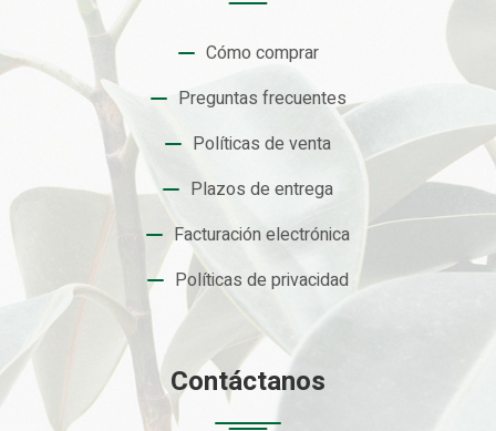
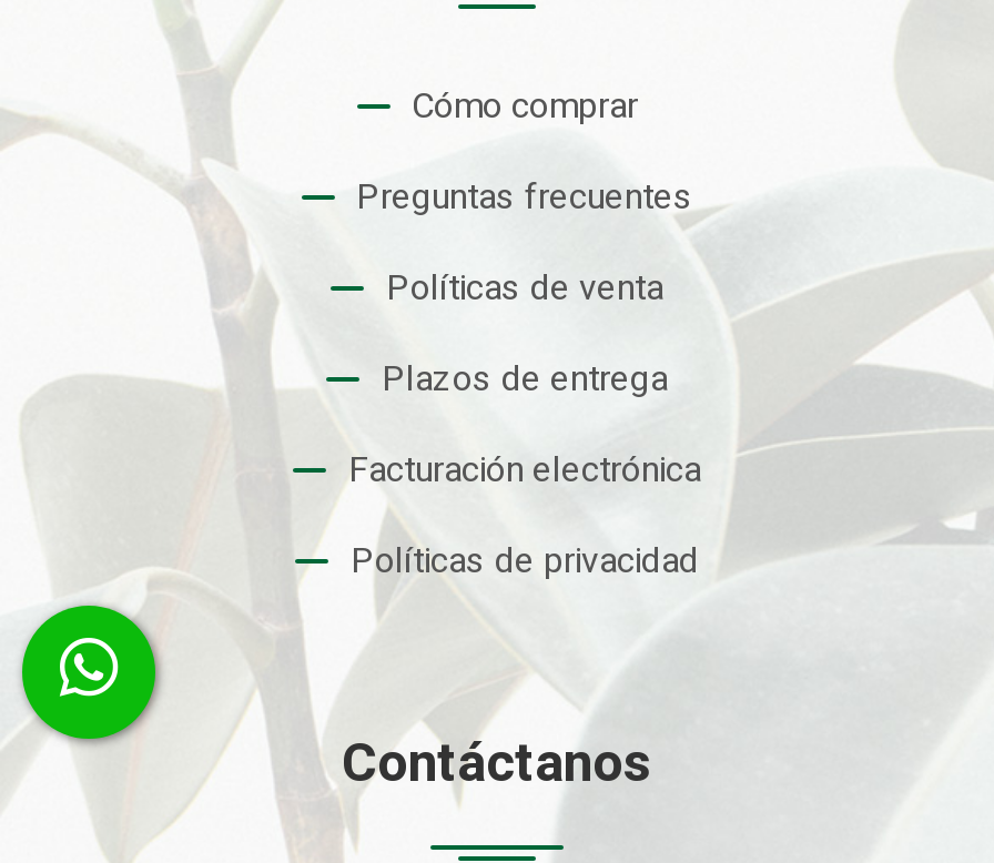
+ [image]
